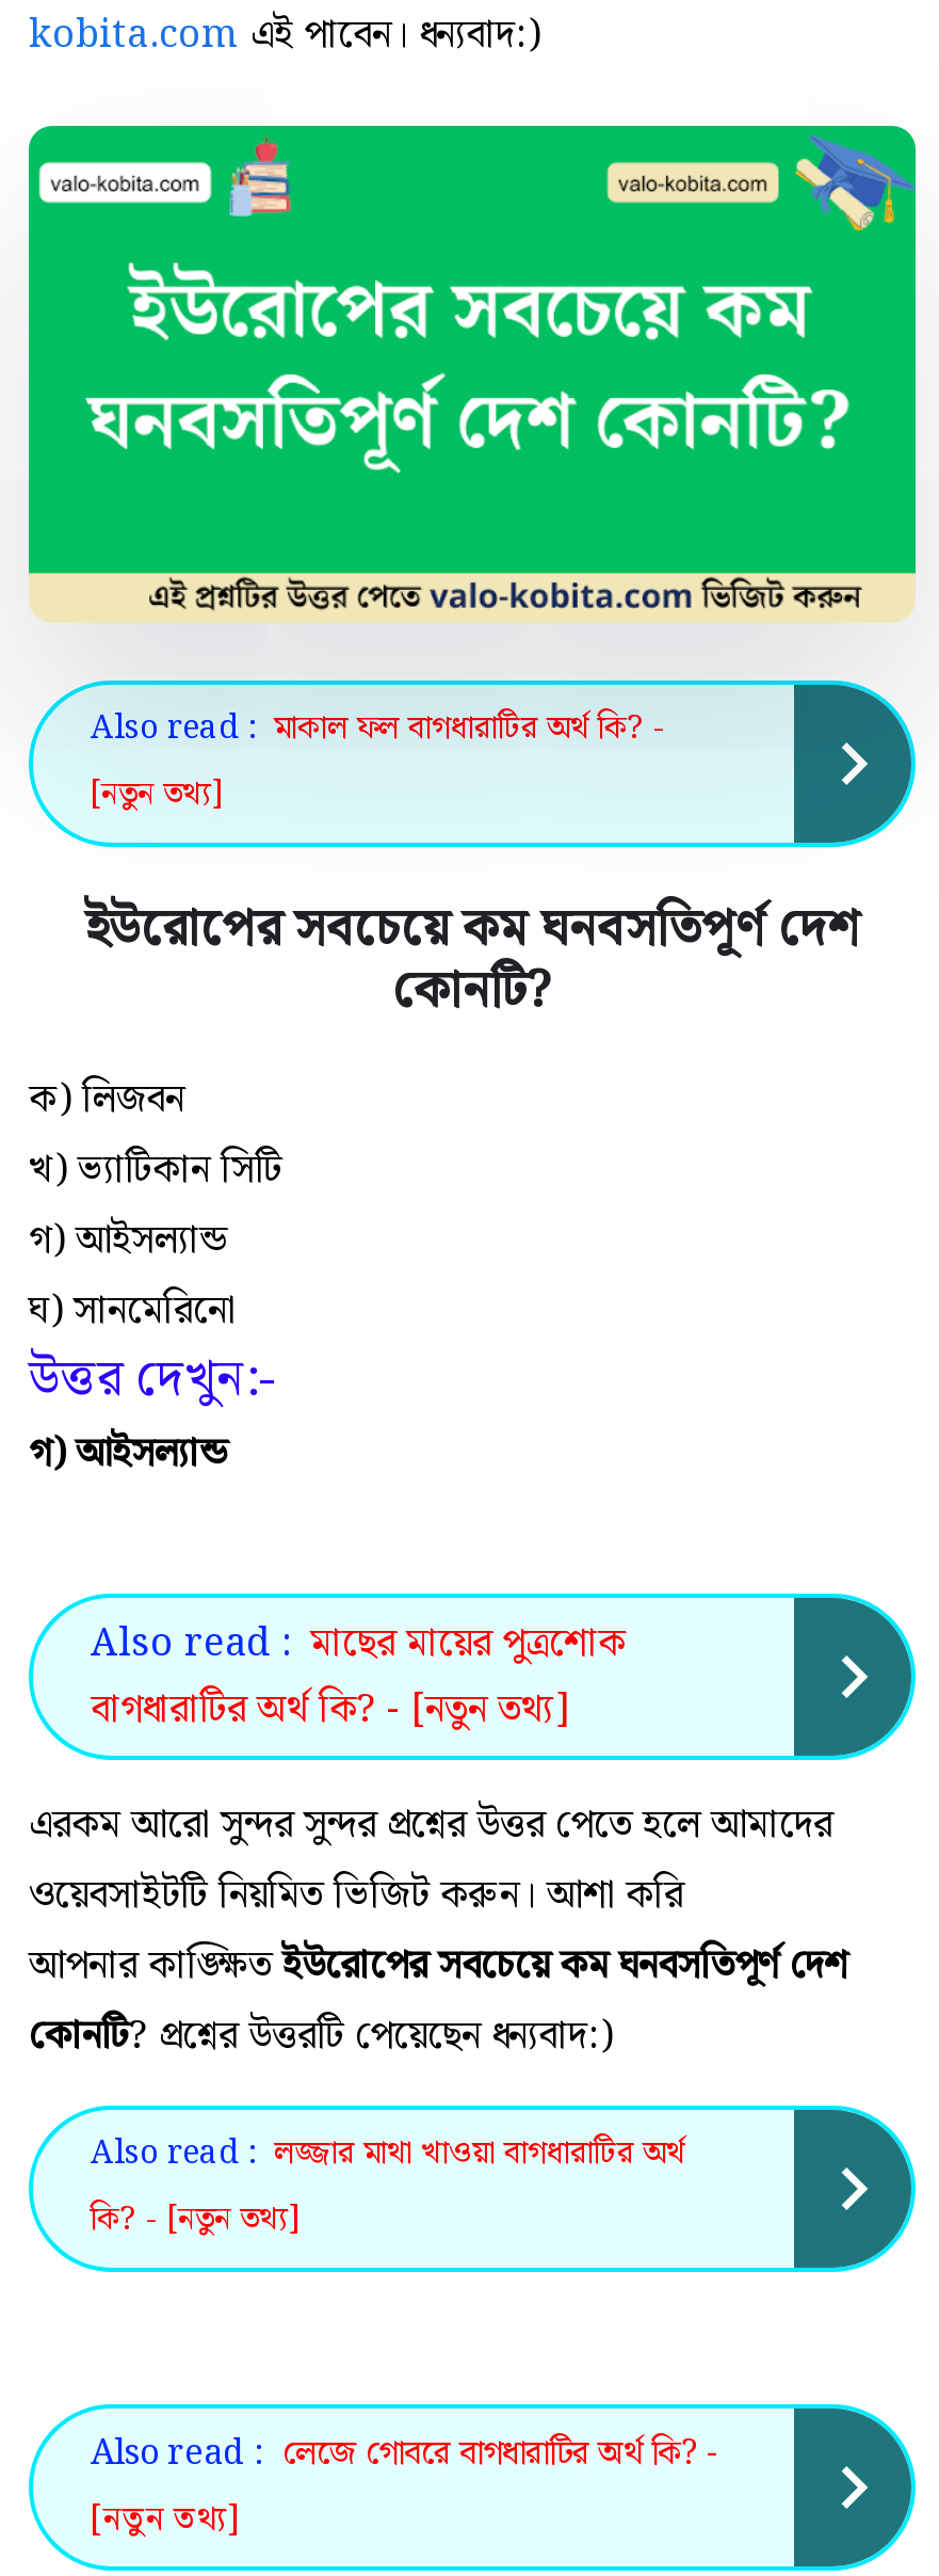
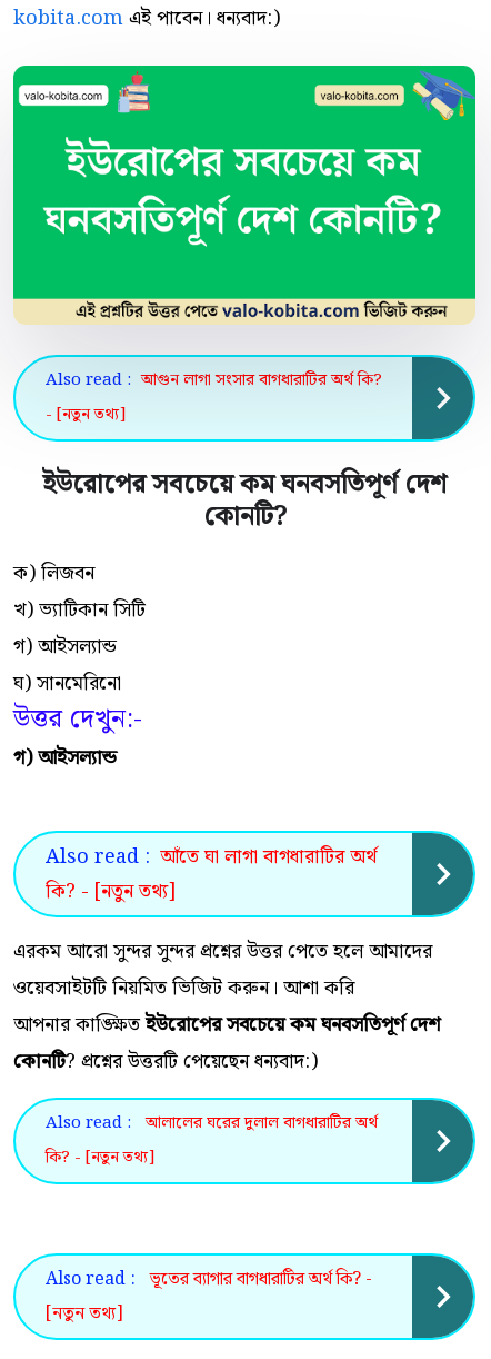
- Also read : মাকাল ফল বাগধারাটির অর্থ কি? -
- [নতুন তথ্য]
+ Also read : আগুন লাগা সংসার বাগধারাটির অর্থ কি?
+ - [নতুন তথ্য]

- Also read : মাছের মায়ের পুত্রশোক
- বাগধারাটির অর্থ কি? - [নতুন তথ্য]
+ Also read : আঁতে ঘা লাগা বাগধারাটির অর্থ
+ কি? - [নতুন তথ্য]

- Also read : লজ্জার মাথা খাওয়া বাগধারাটির অর্থ
+ Also read : আলালের ঘরের দুলাল বাগধারাটির অর্থ

- Also read : লেজে গোবরে বাগধারাটির অর্থ কি? -
+ Also read : ভূতের ব্যাগার বাগধারাটির অর্থ কি? -
